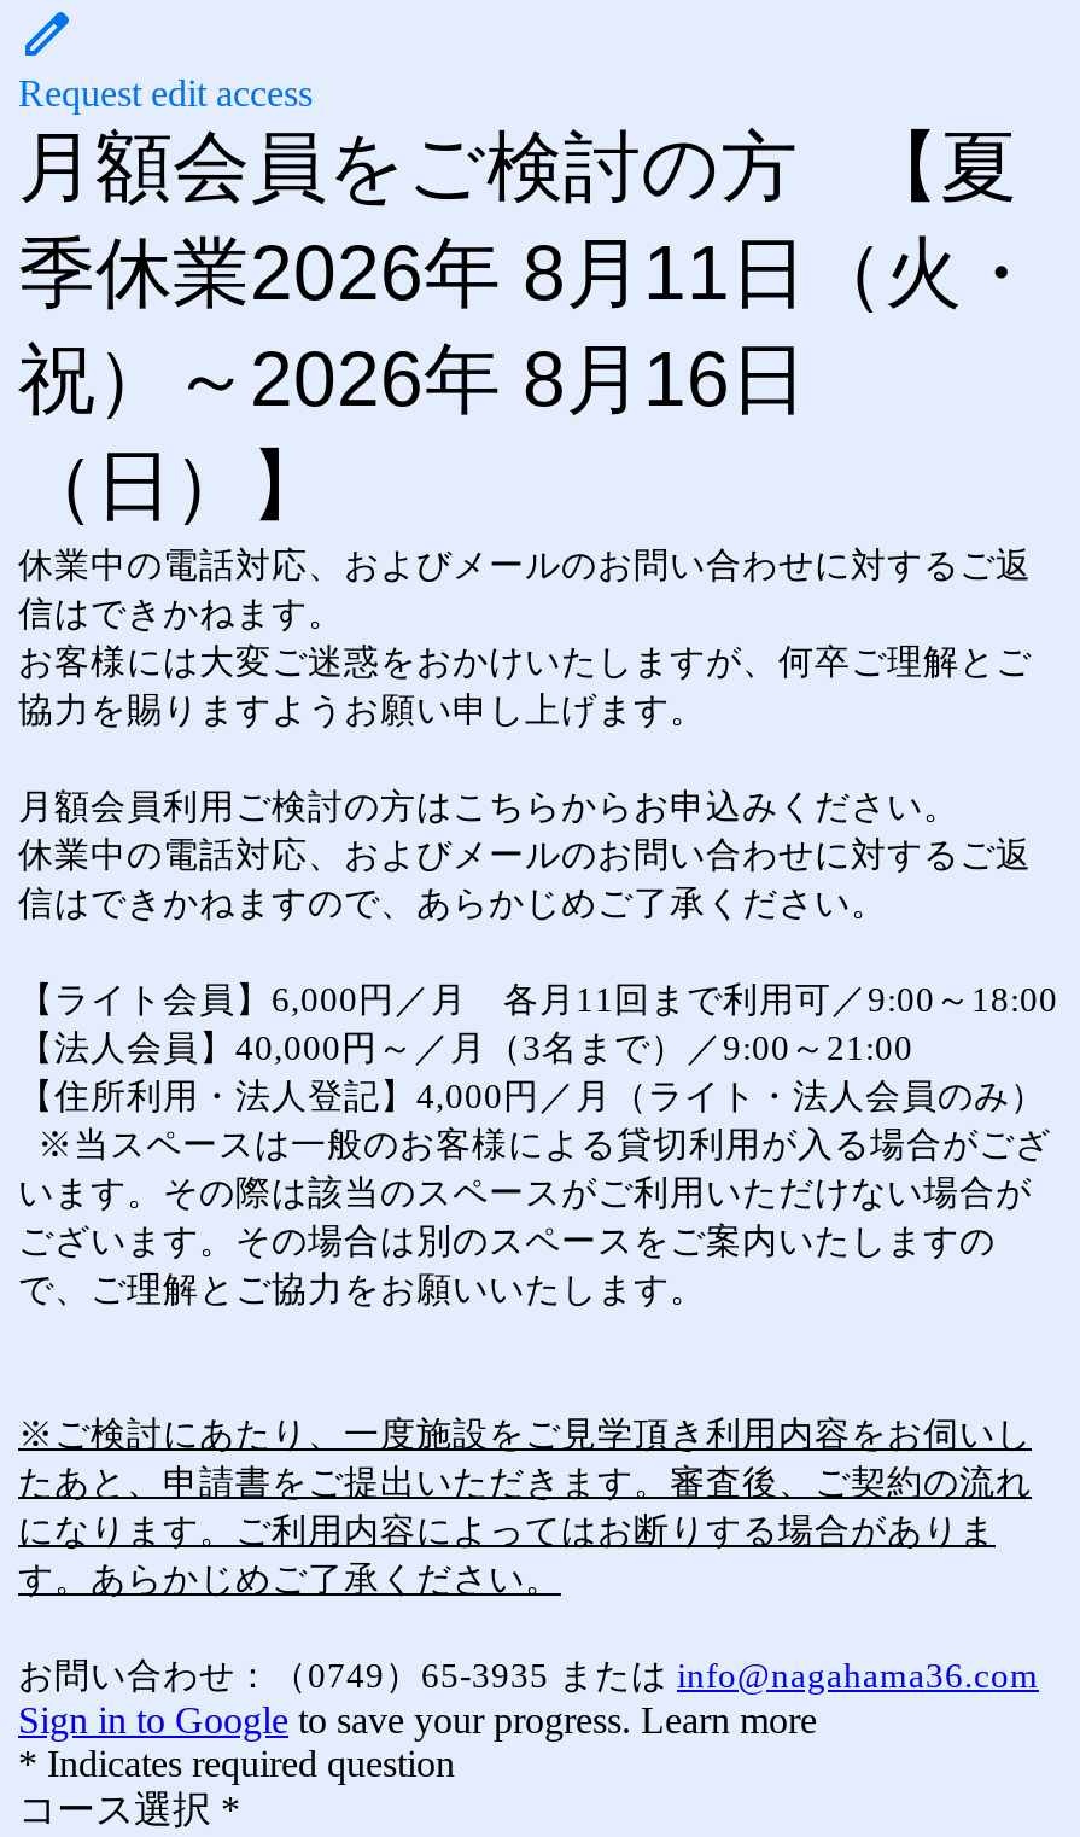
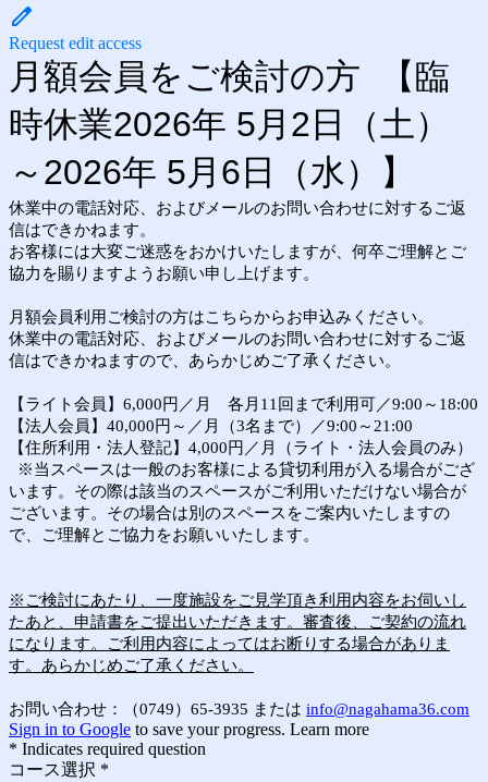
- 月額会員をご検討の方 【夏
- 季休業2026年 8月11日（火・
- 祝）～2026年 8月16日
- （日）】
+ 月額会員をご検討の方 【臨
+ 時休業2026年 5月2日（土）
+ ～2026年 5月6日（水）】
